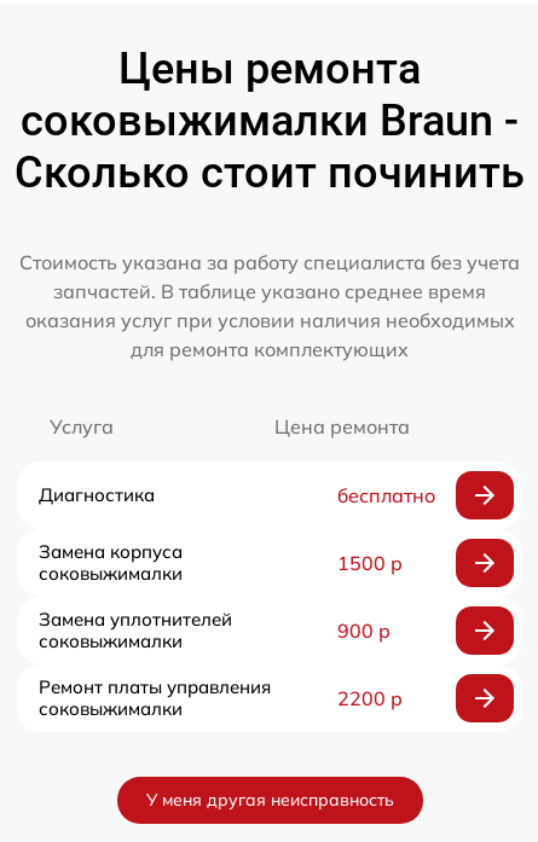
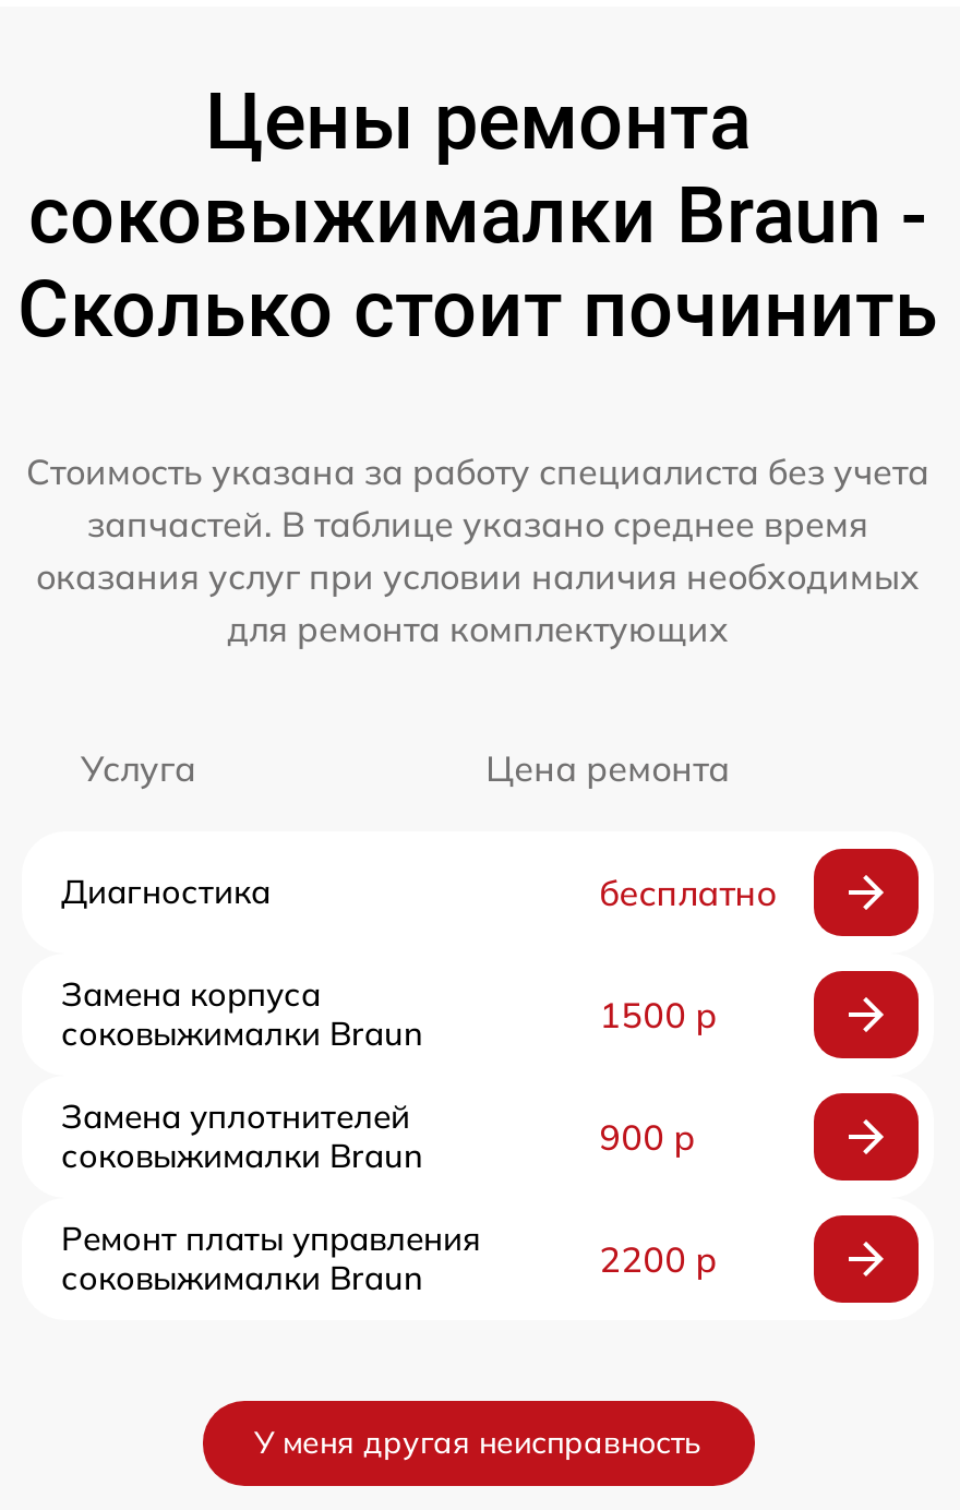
- соковыжималки
+ соковыжималки Braun

- соковыжималки
+ соковыжималки Braun

- соковыжималки
+ соковыжималки Braun
